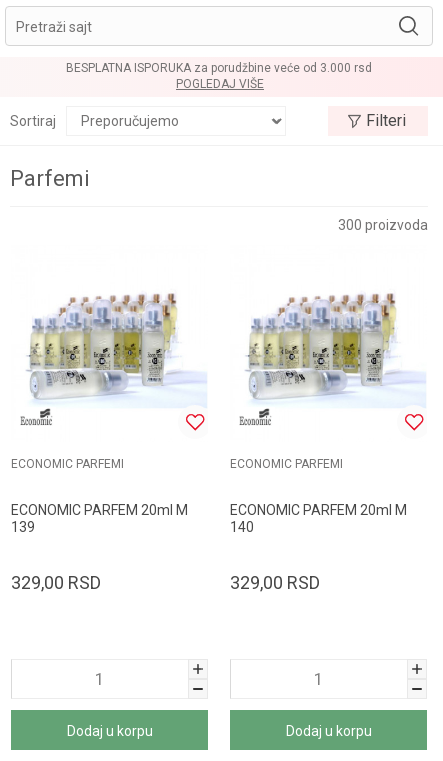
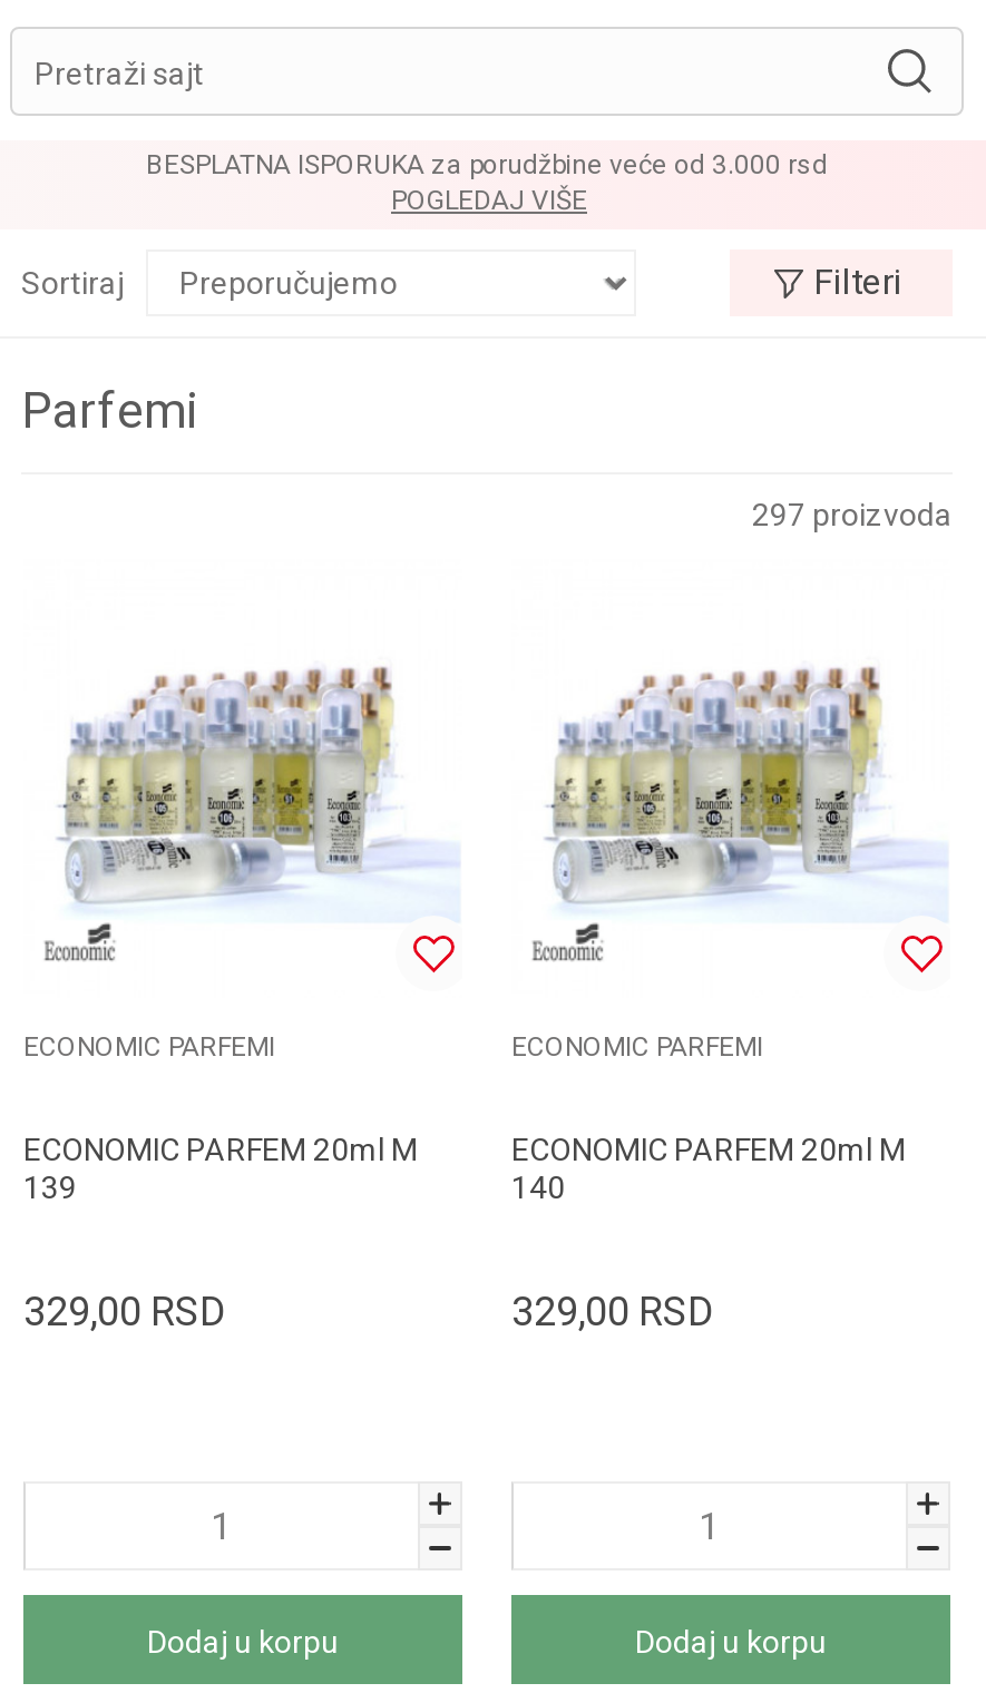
- 300 proizvoda
+ 297 proizvoda
